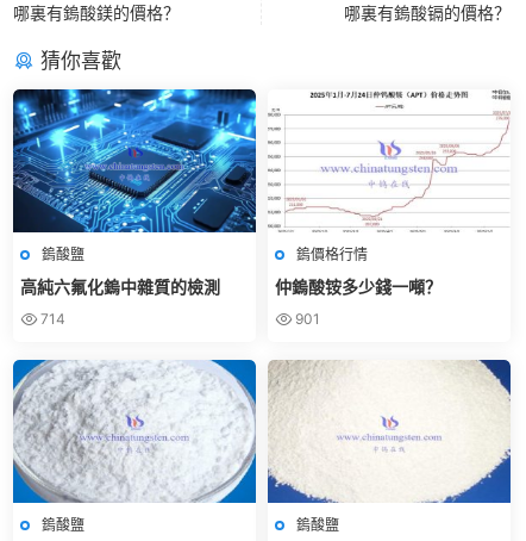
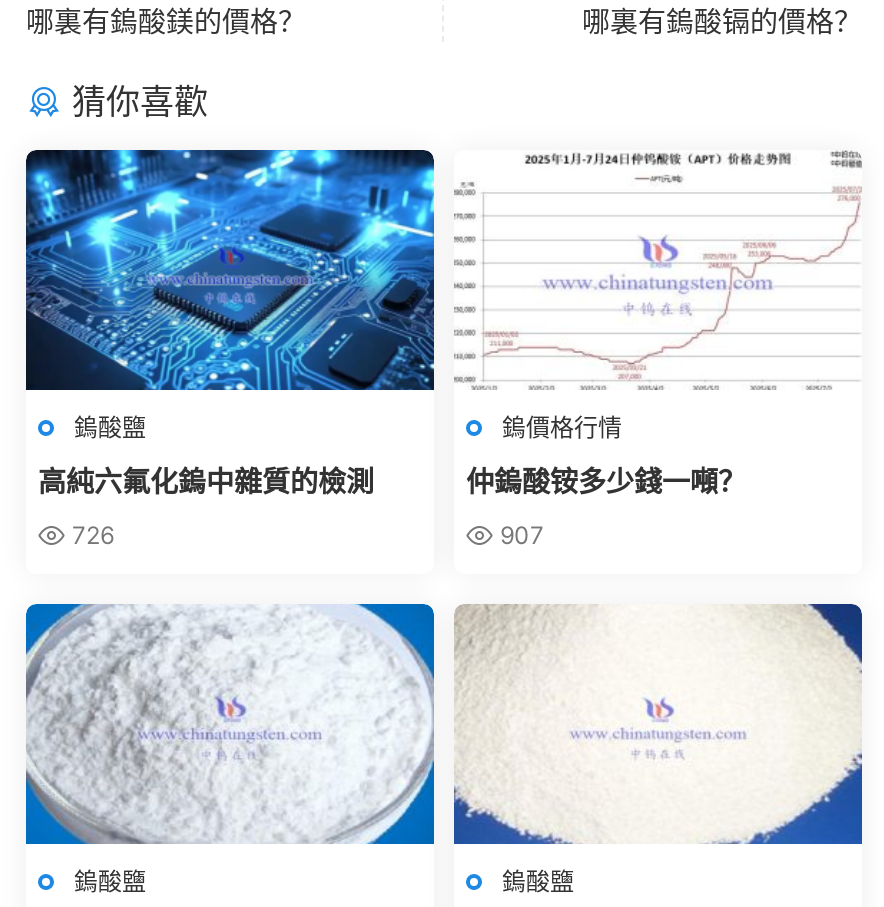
- 714
+ 726

- 901
+ 907
